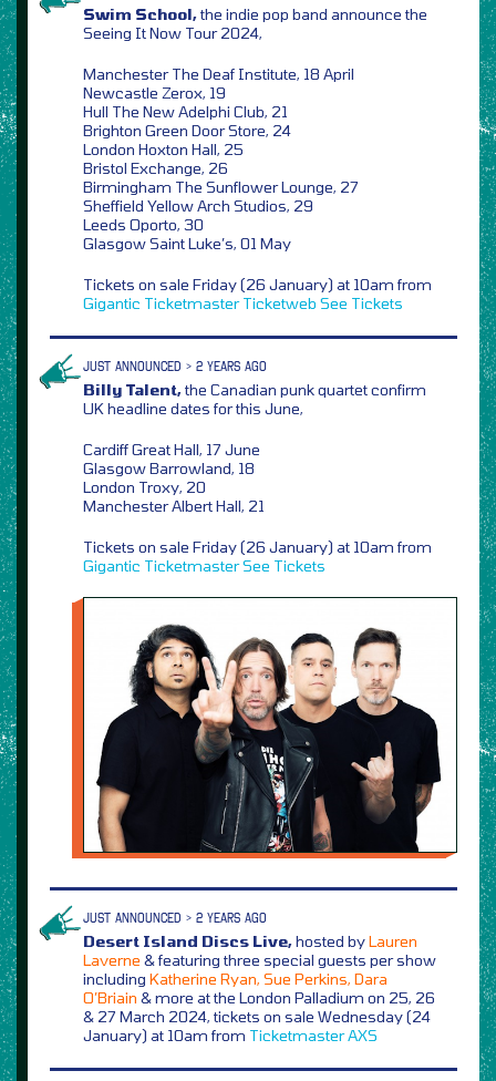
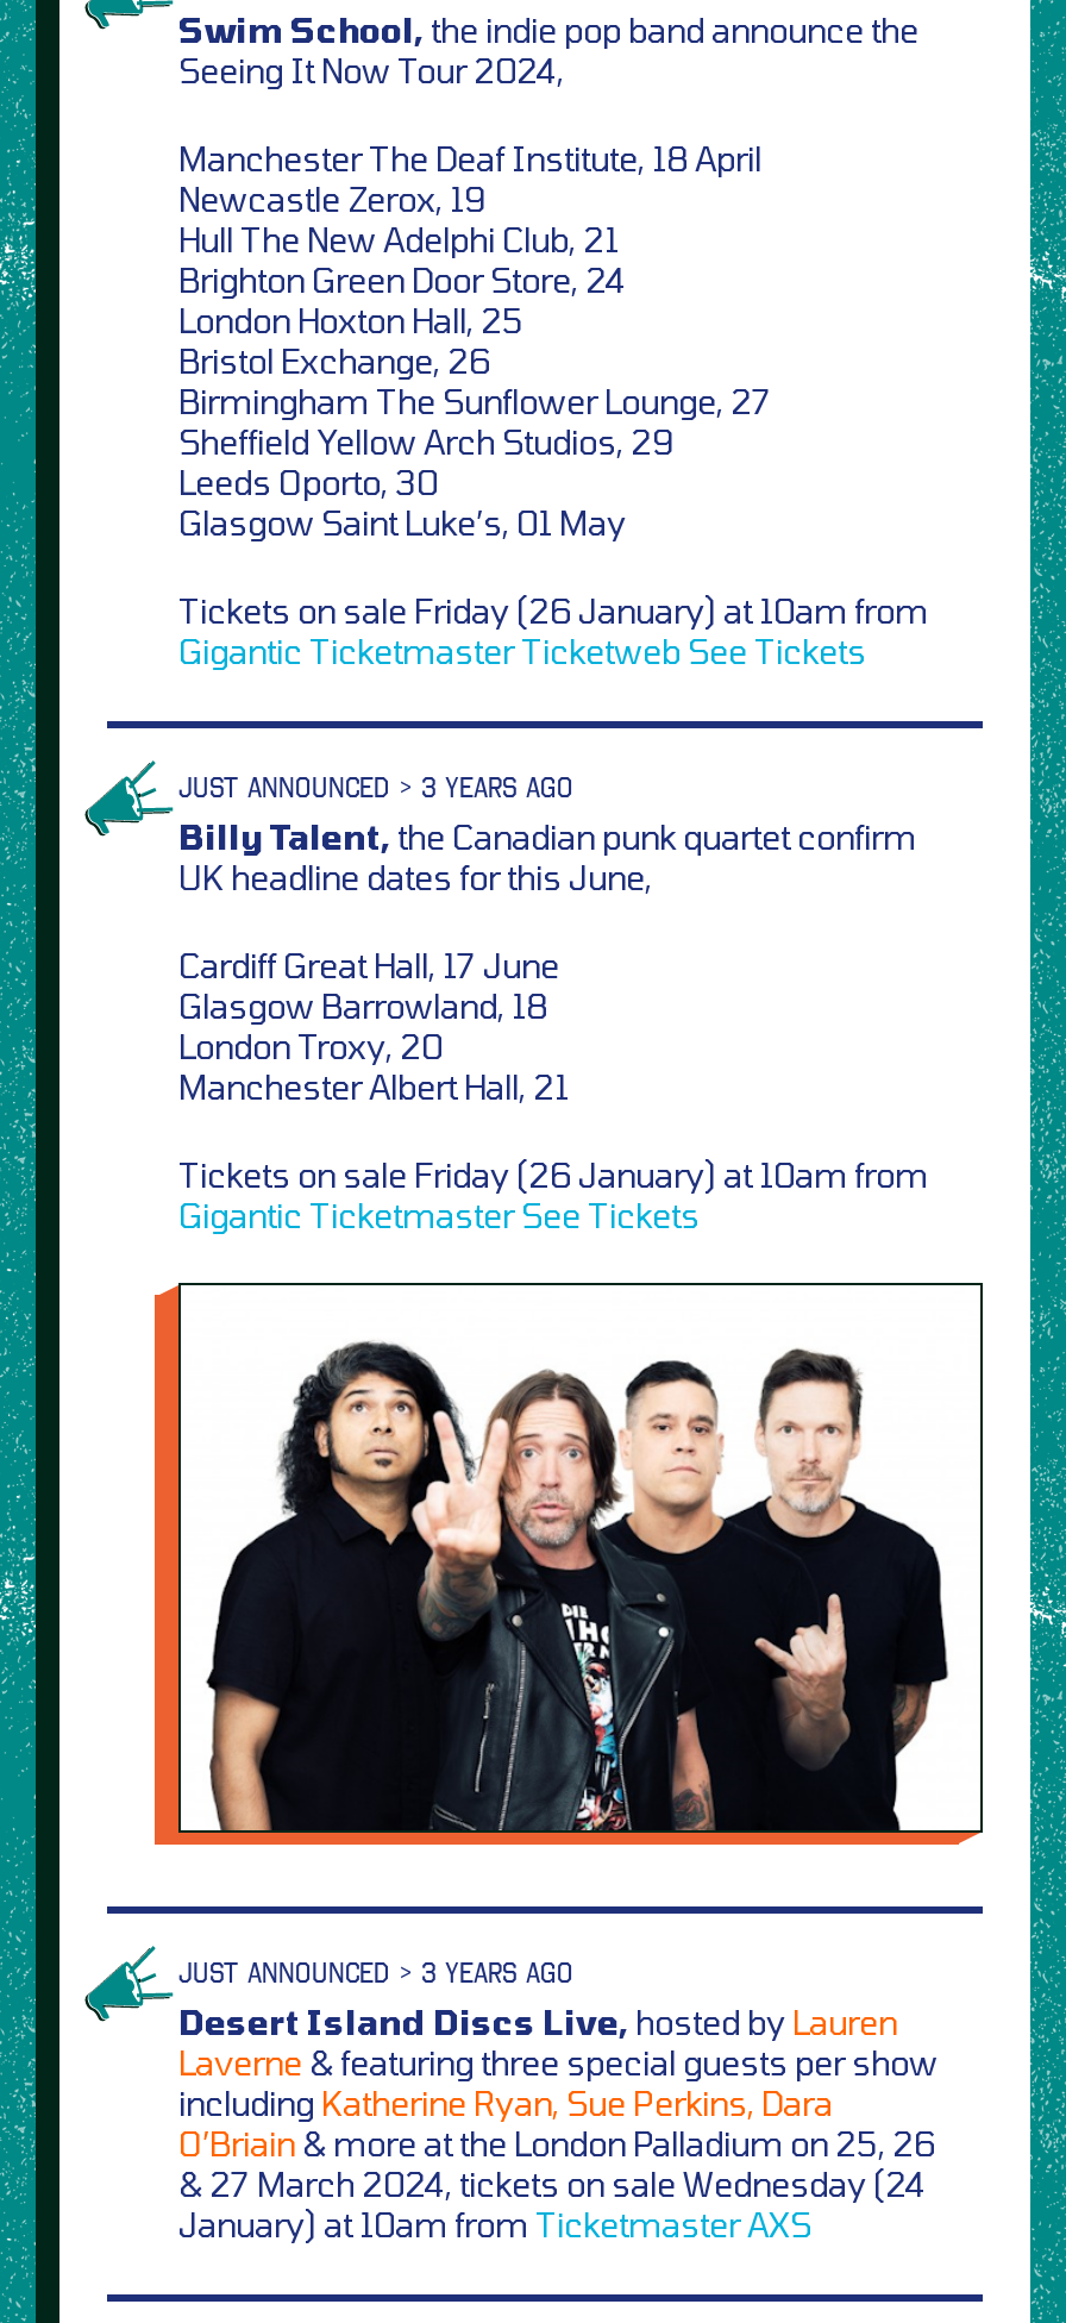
- JUST ANNOUNCED > 2 YEARS AGO
+ JUST ANNOUNCED > 3 YEARS AGO

- JUST ANNOUNCED > 2 YEARS AGO
+ JUST ANNOUNCED > 3 YEARS AGO
